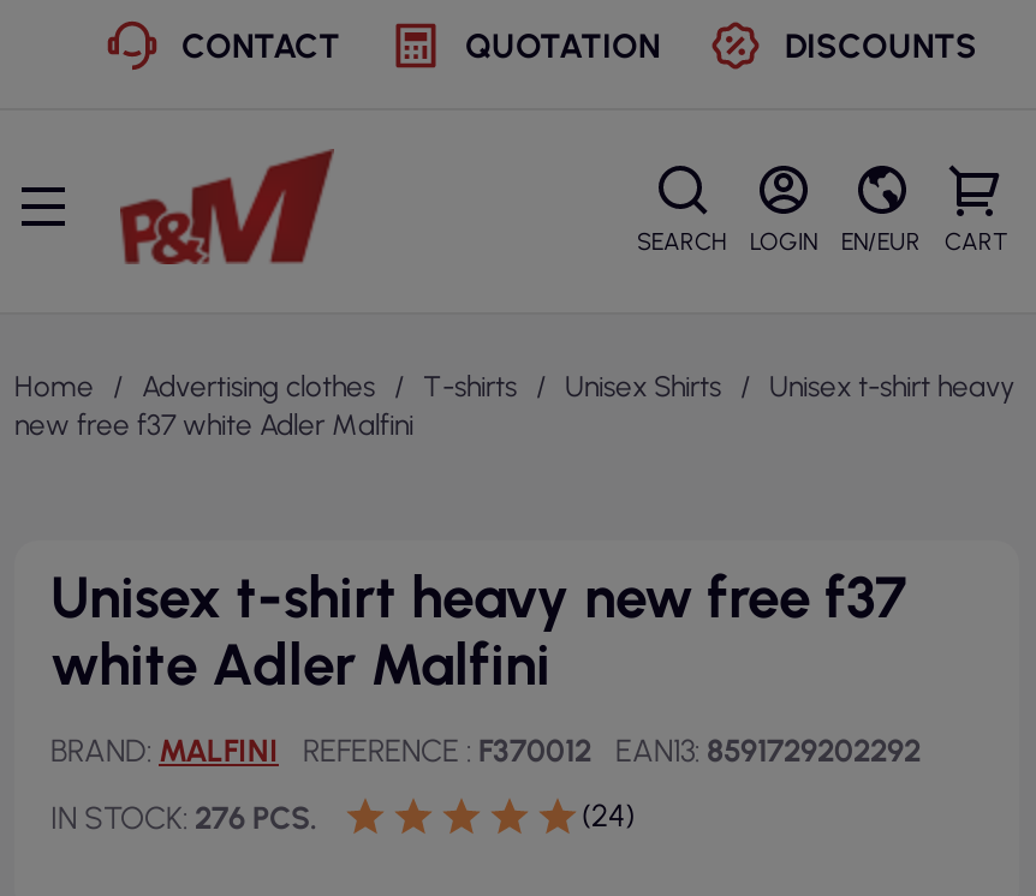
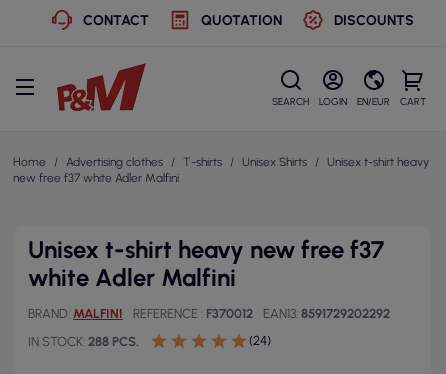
- IN STOCK 276 PCS.
+ IN STOCK 288 PCS.
